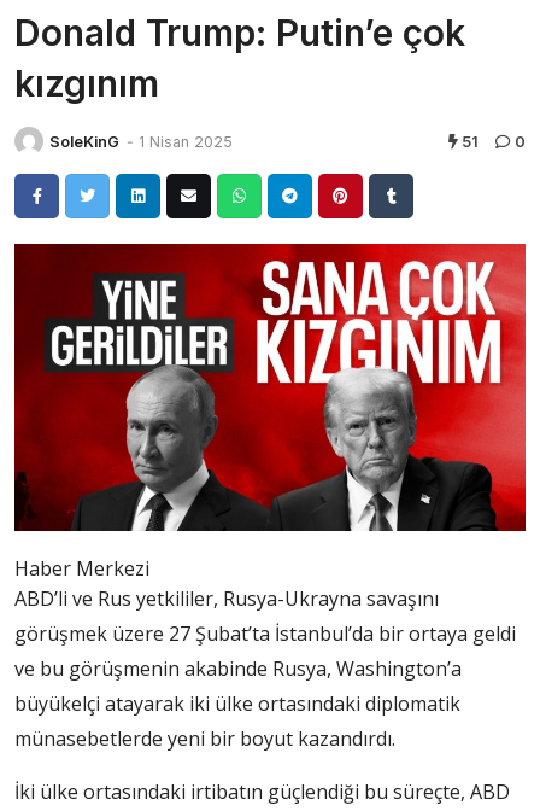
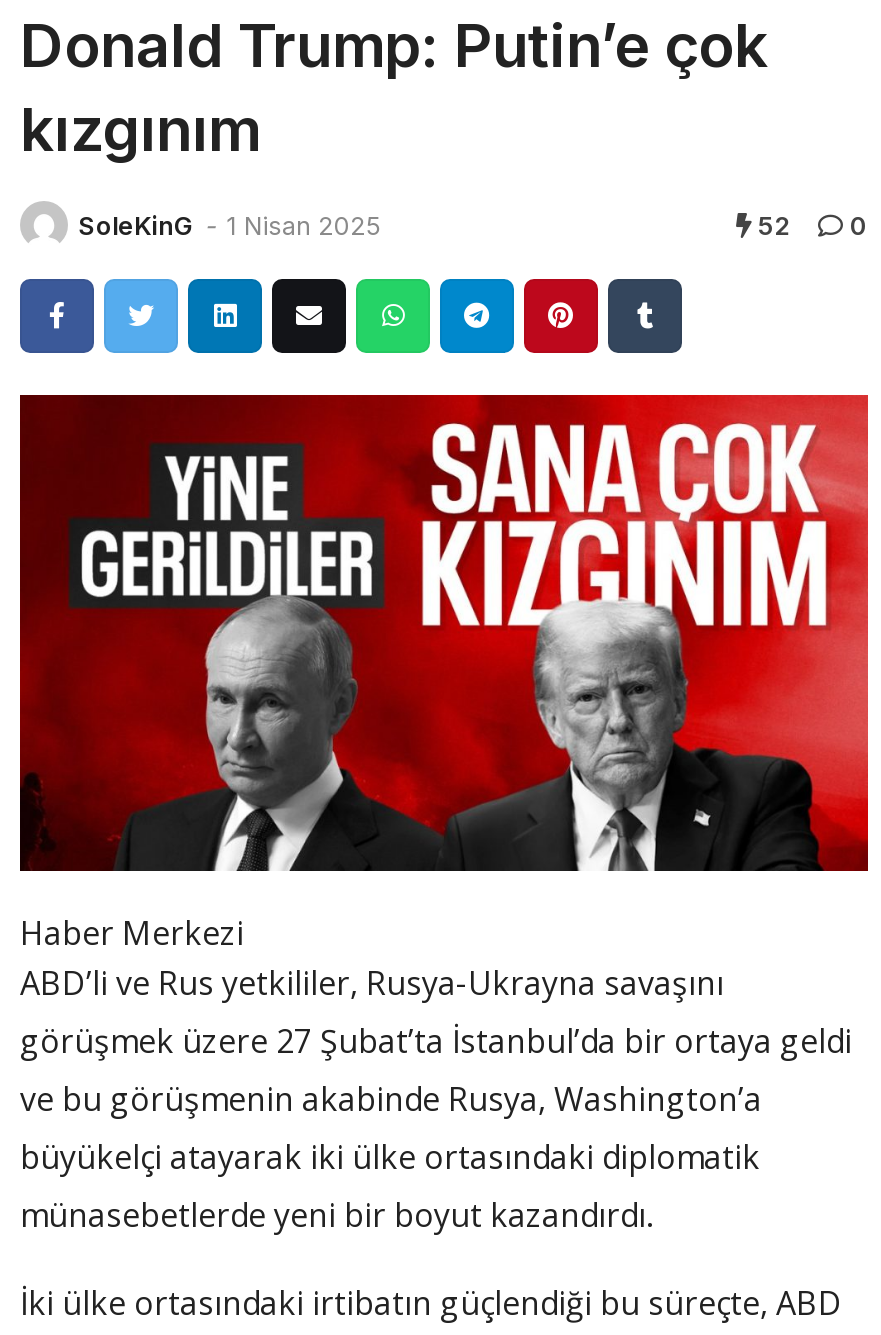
- 51 0
+ 52 0
